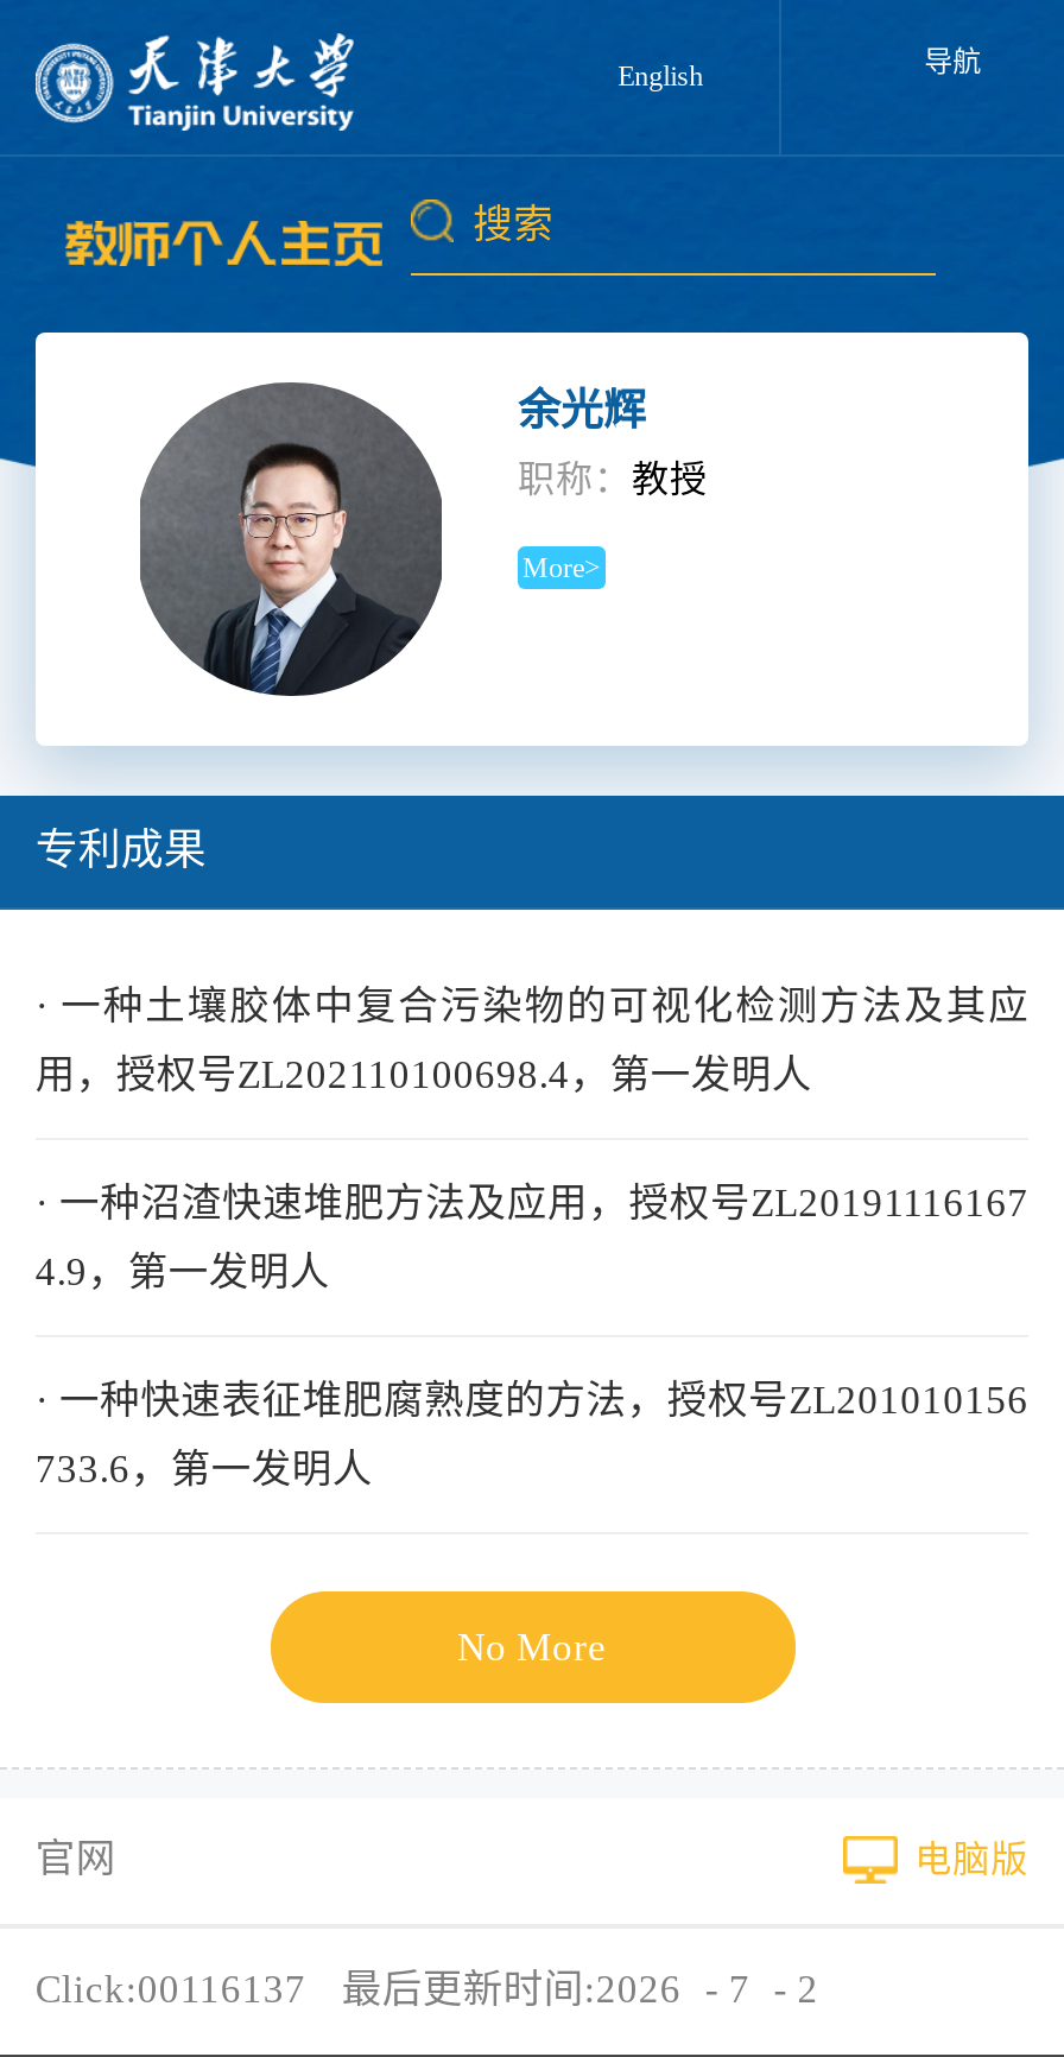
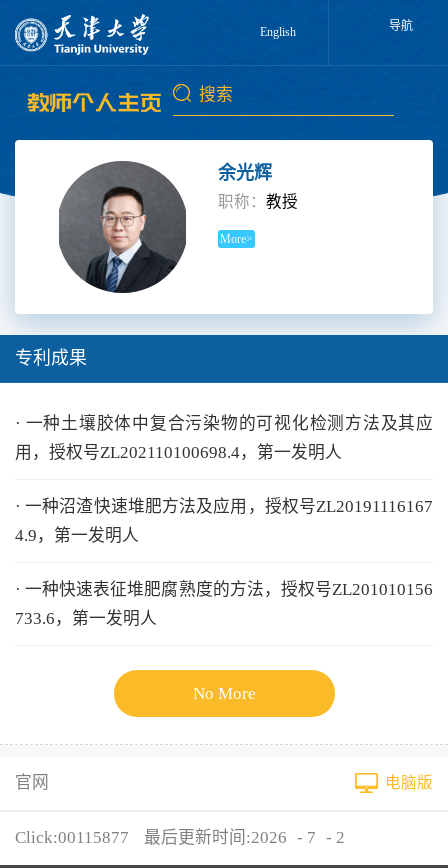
- Click:00116137 最后更新时间:2026 - 7 - 2
+ Click:00115877 最后更新时间:2026 - 7 - 2
